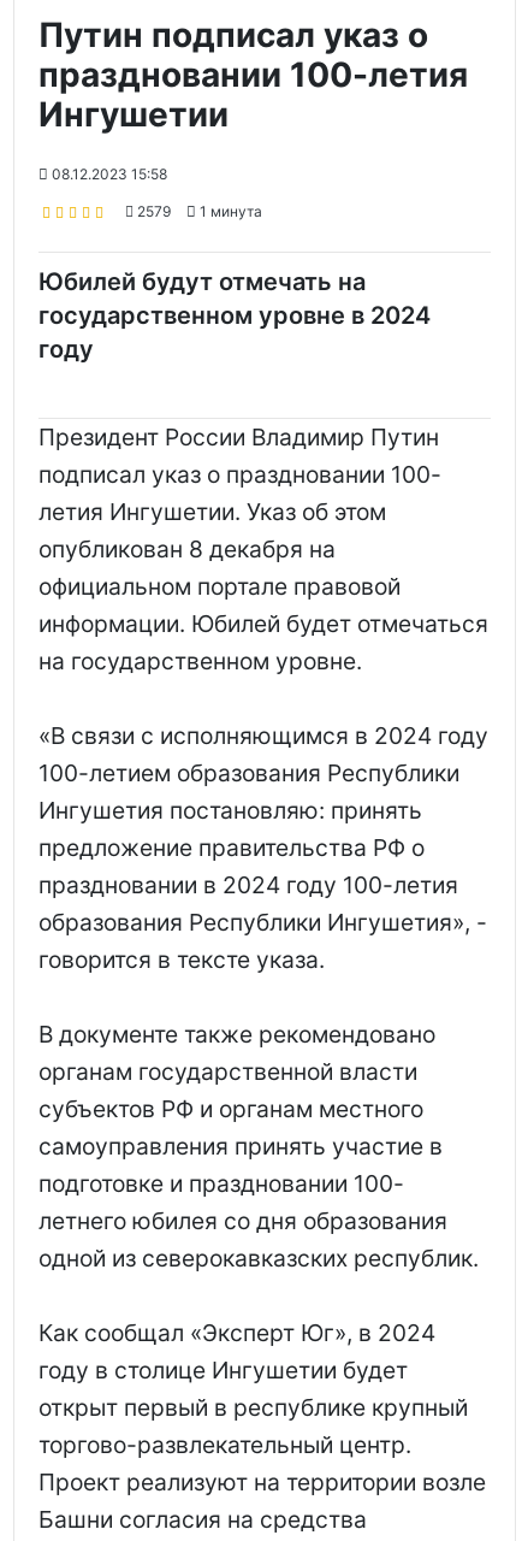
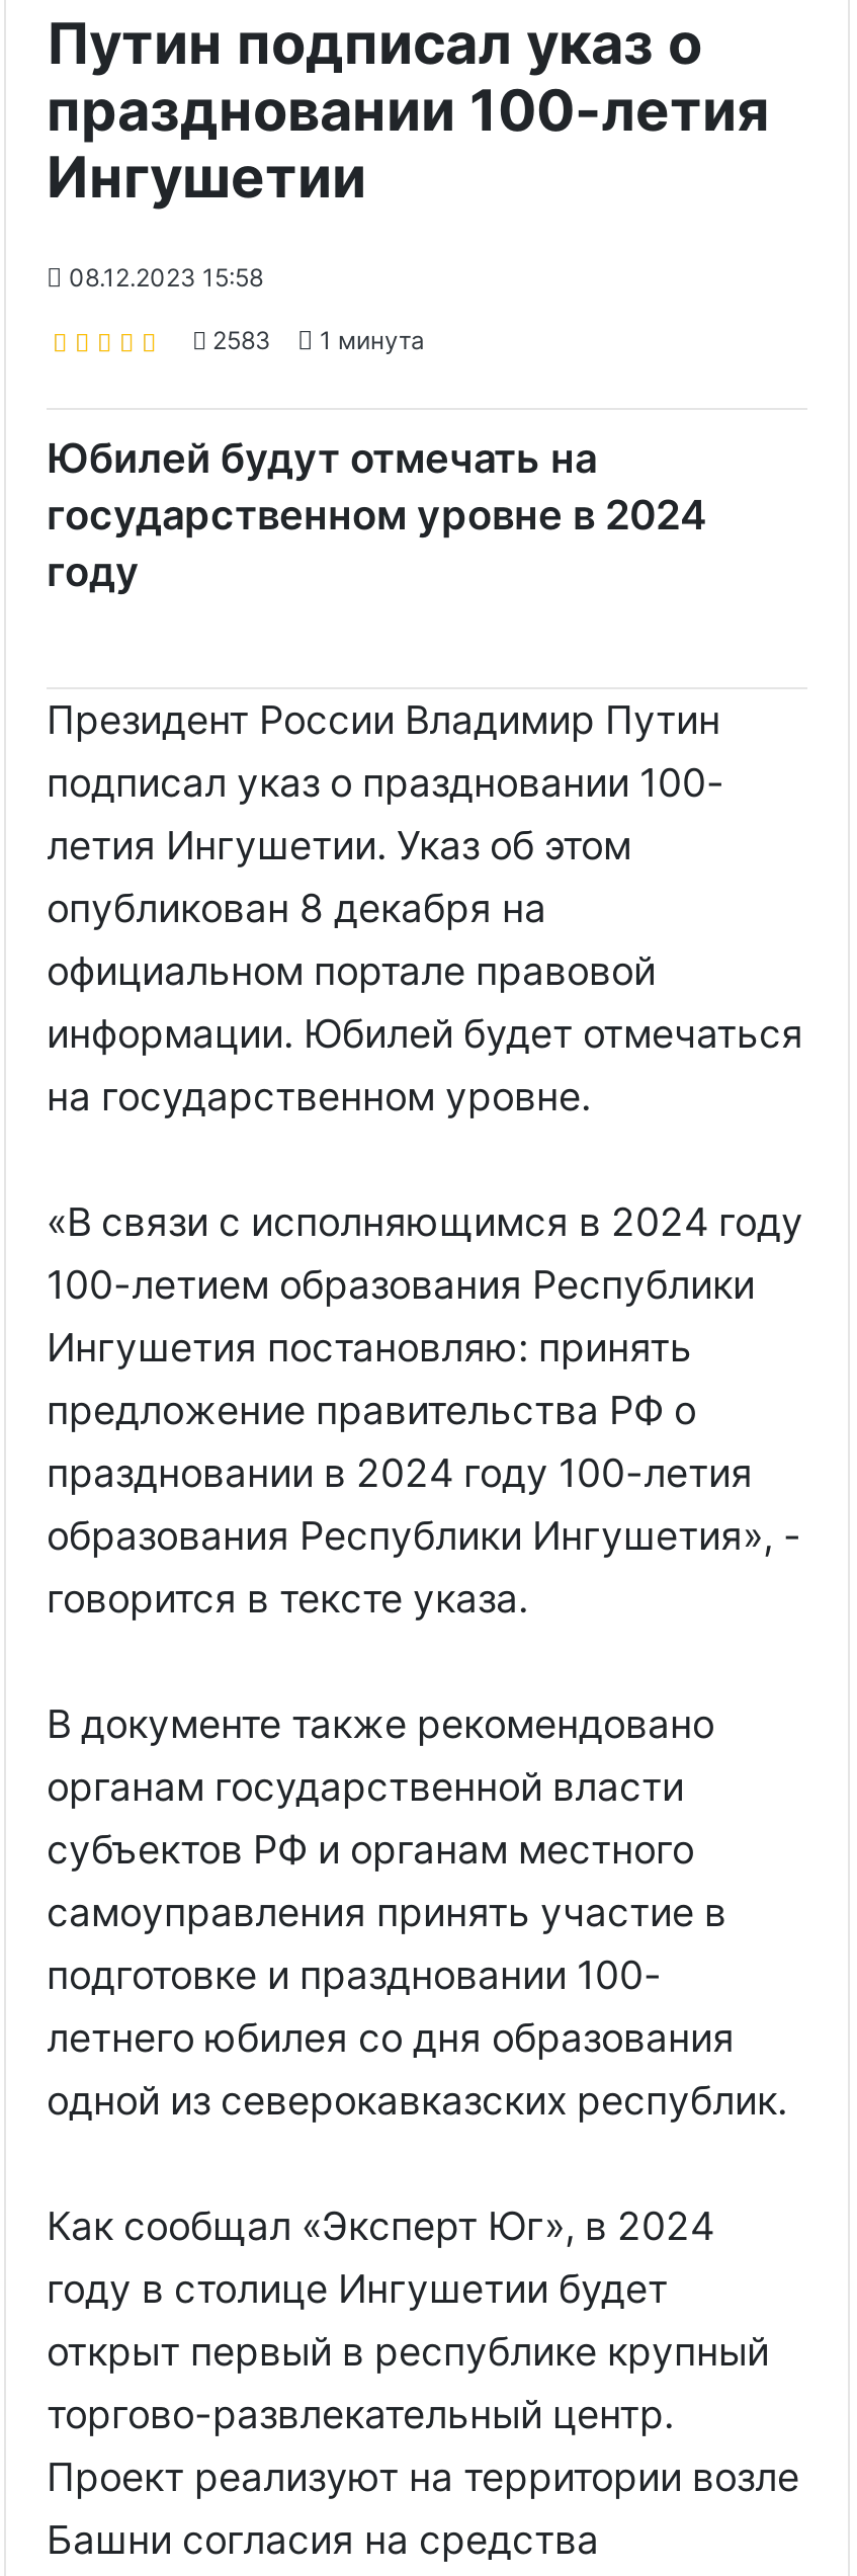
- 2579
+ 2583
